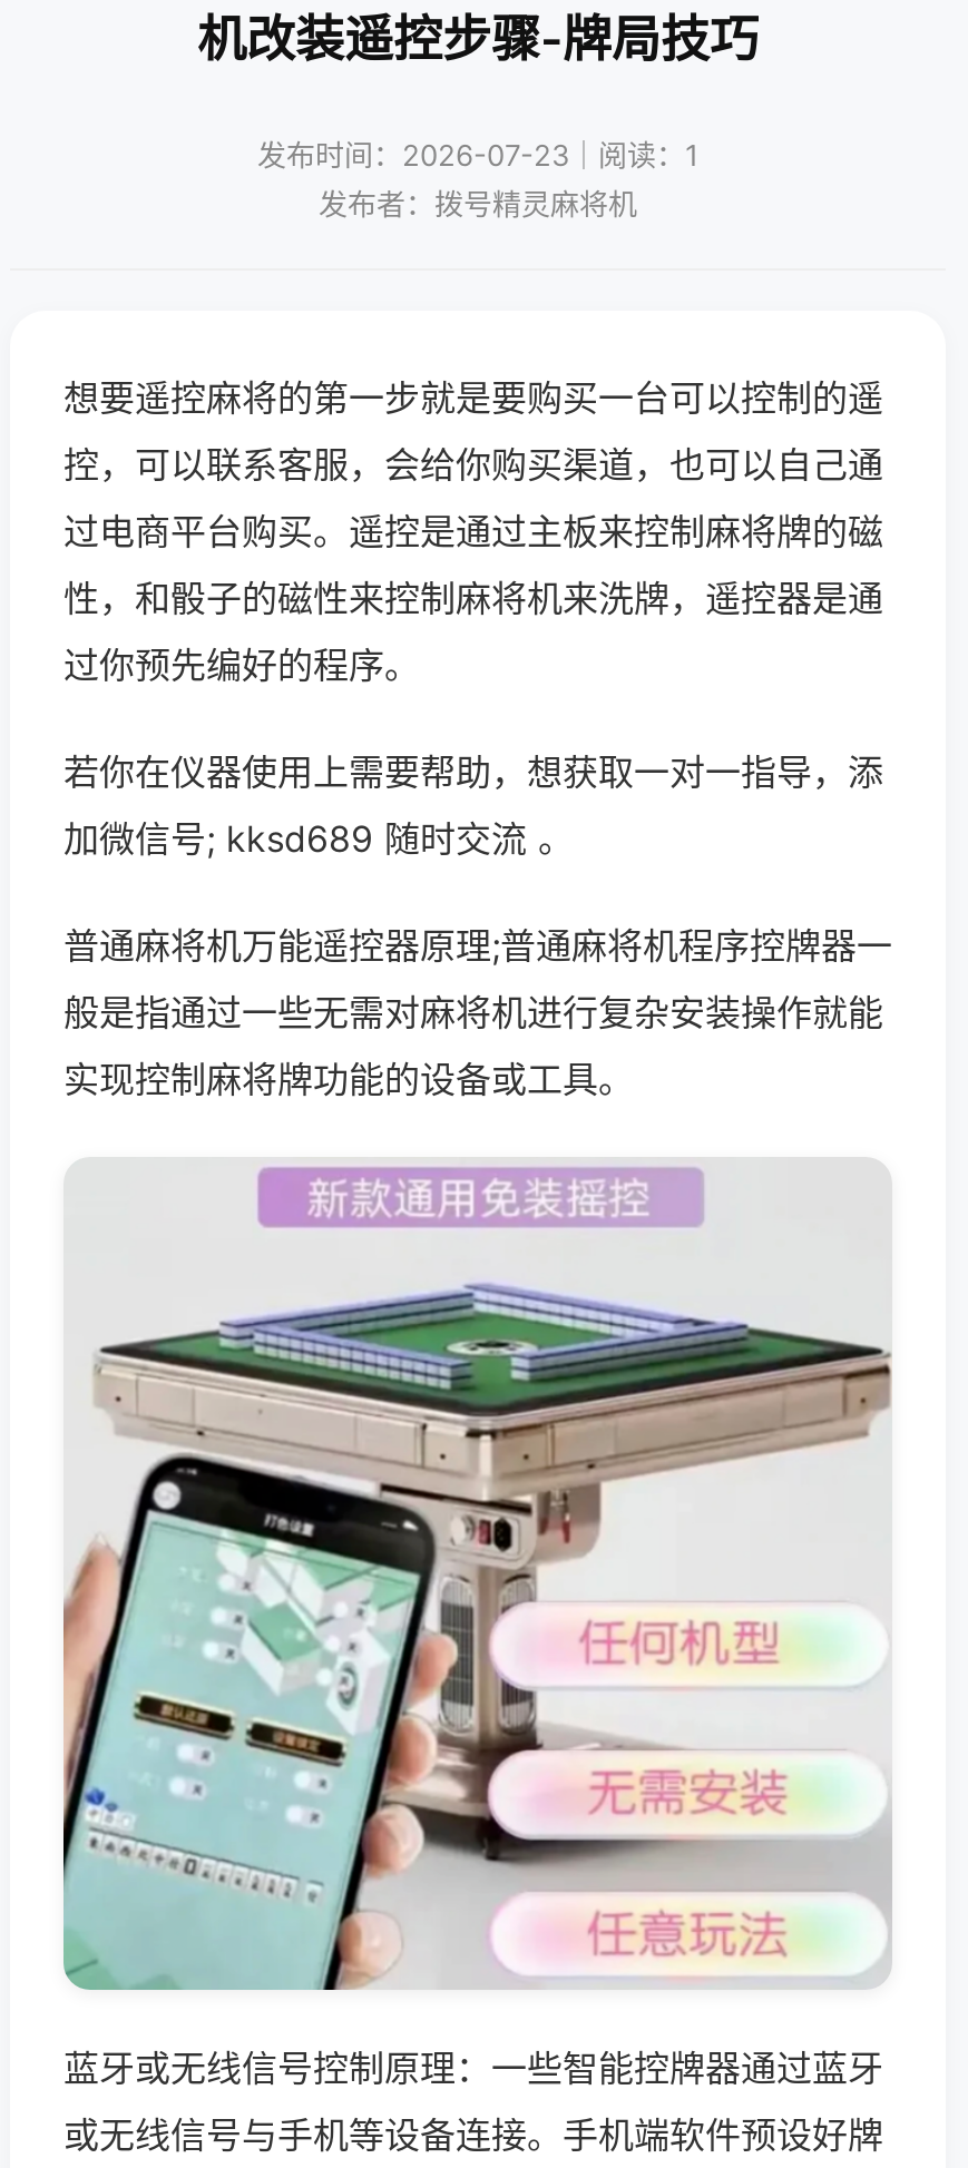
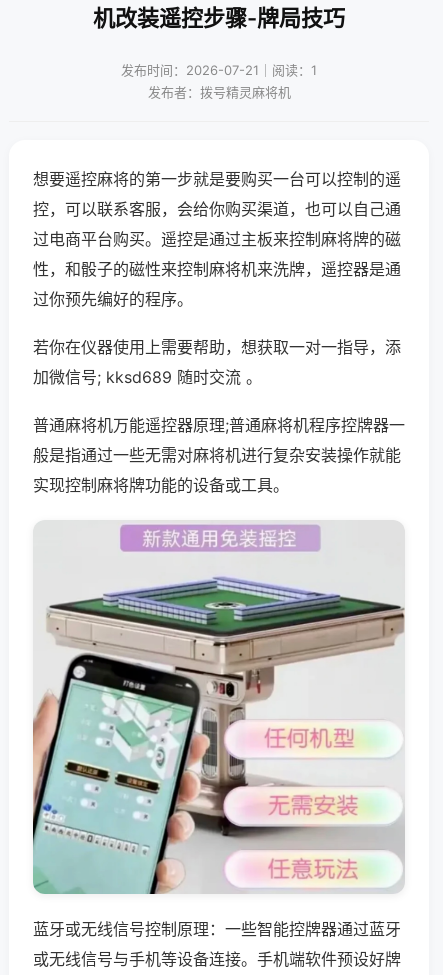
- 发布时间：2026-07-23｜阅读：1
+ 发布时间：2026-07-21｜阅读：1
